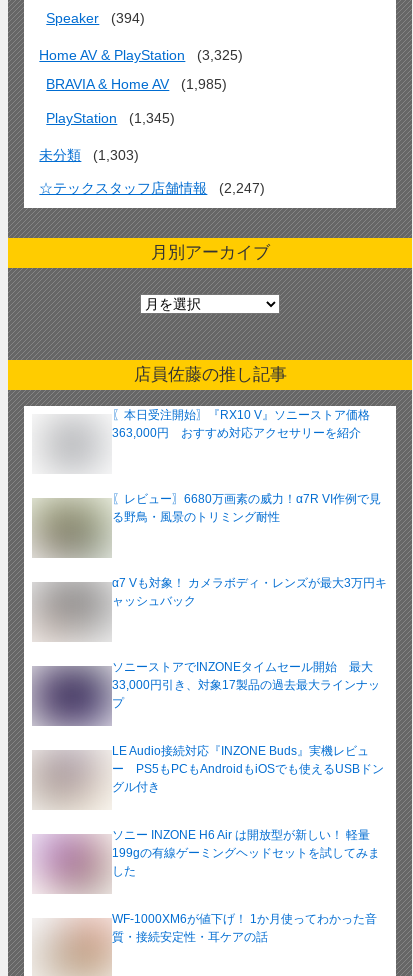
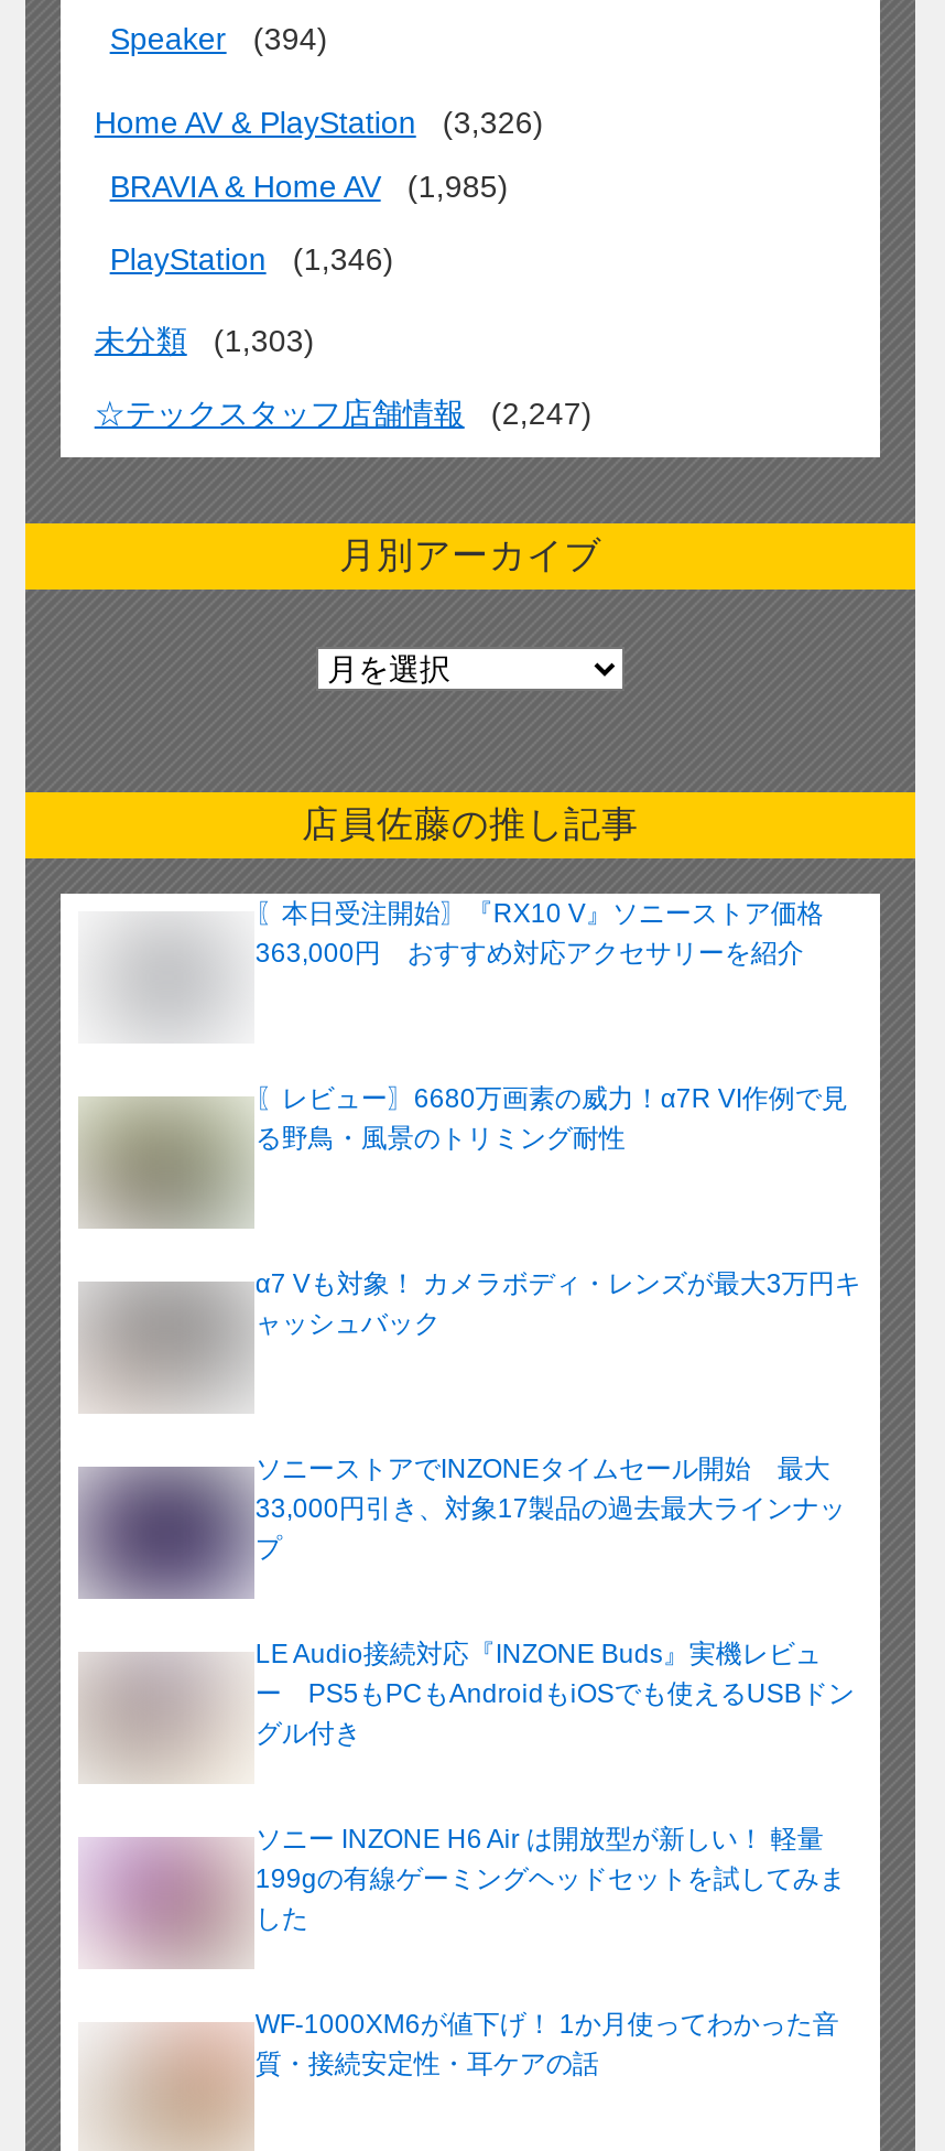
- Home AV & PlayStation (3,325)
+ Home AV & PlayStation (3,326)

- PlayStation (1,345)
+ PlayStation (1,346)
